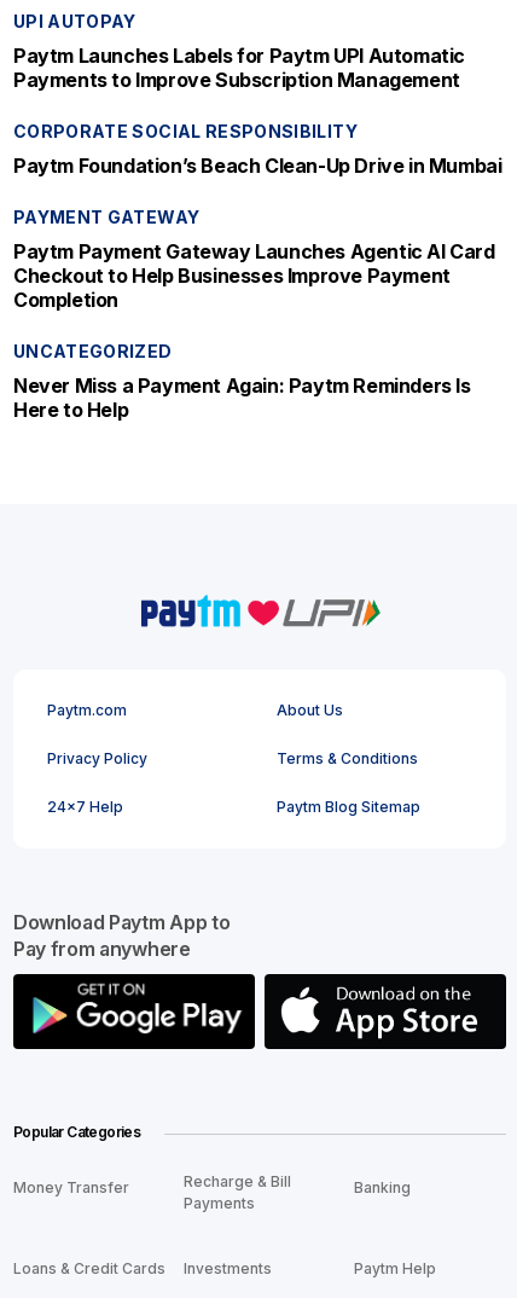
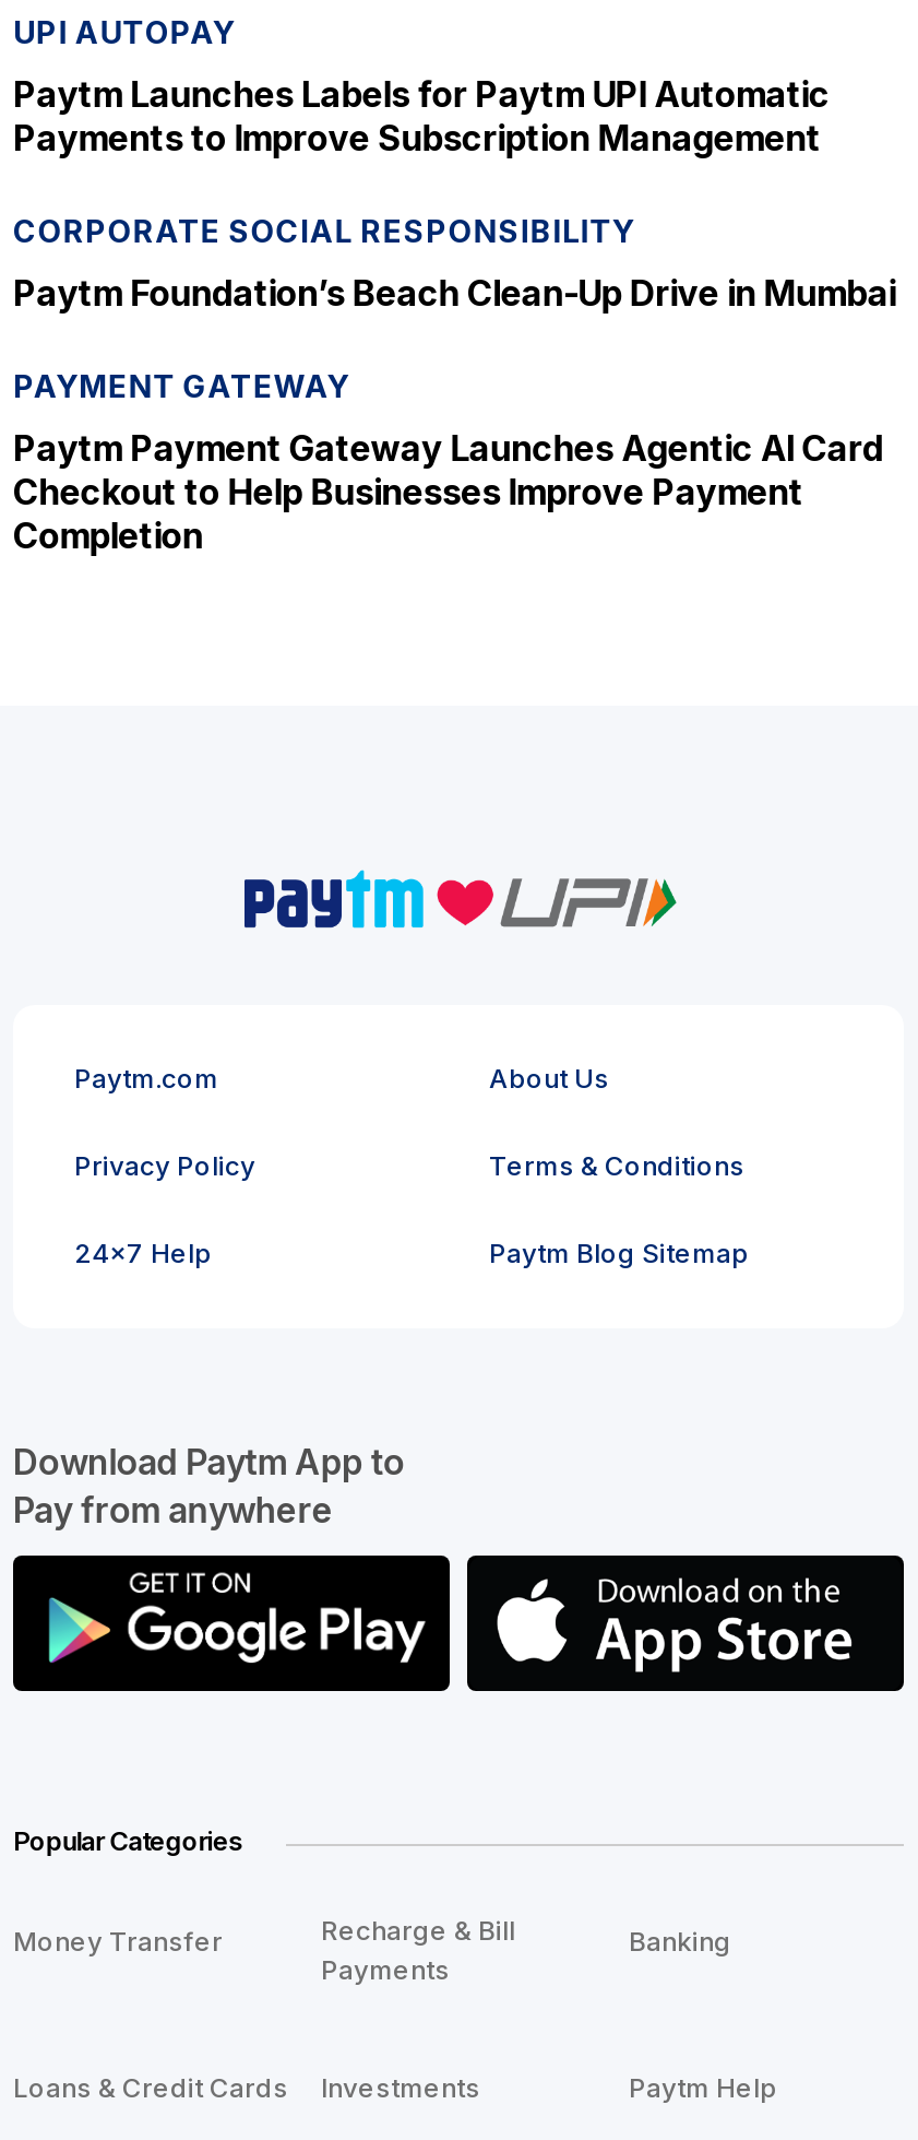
- UNCATEGORIZED
- Never Miss a Payment Again: Paytm Reminders Is
- Here to Help
